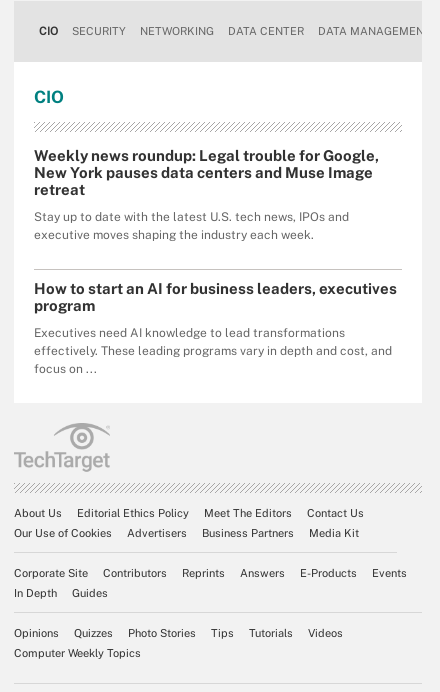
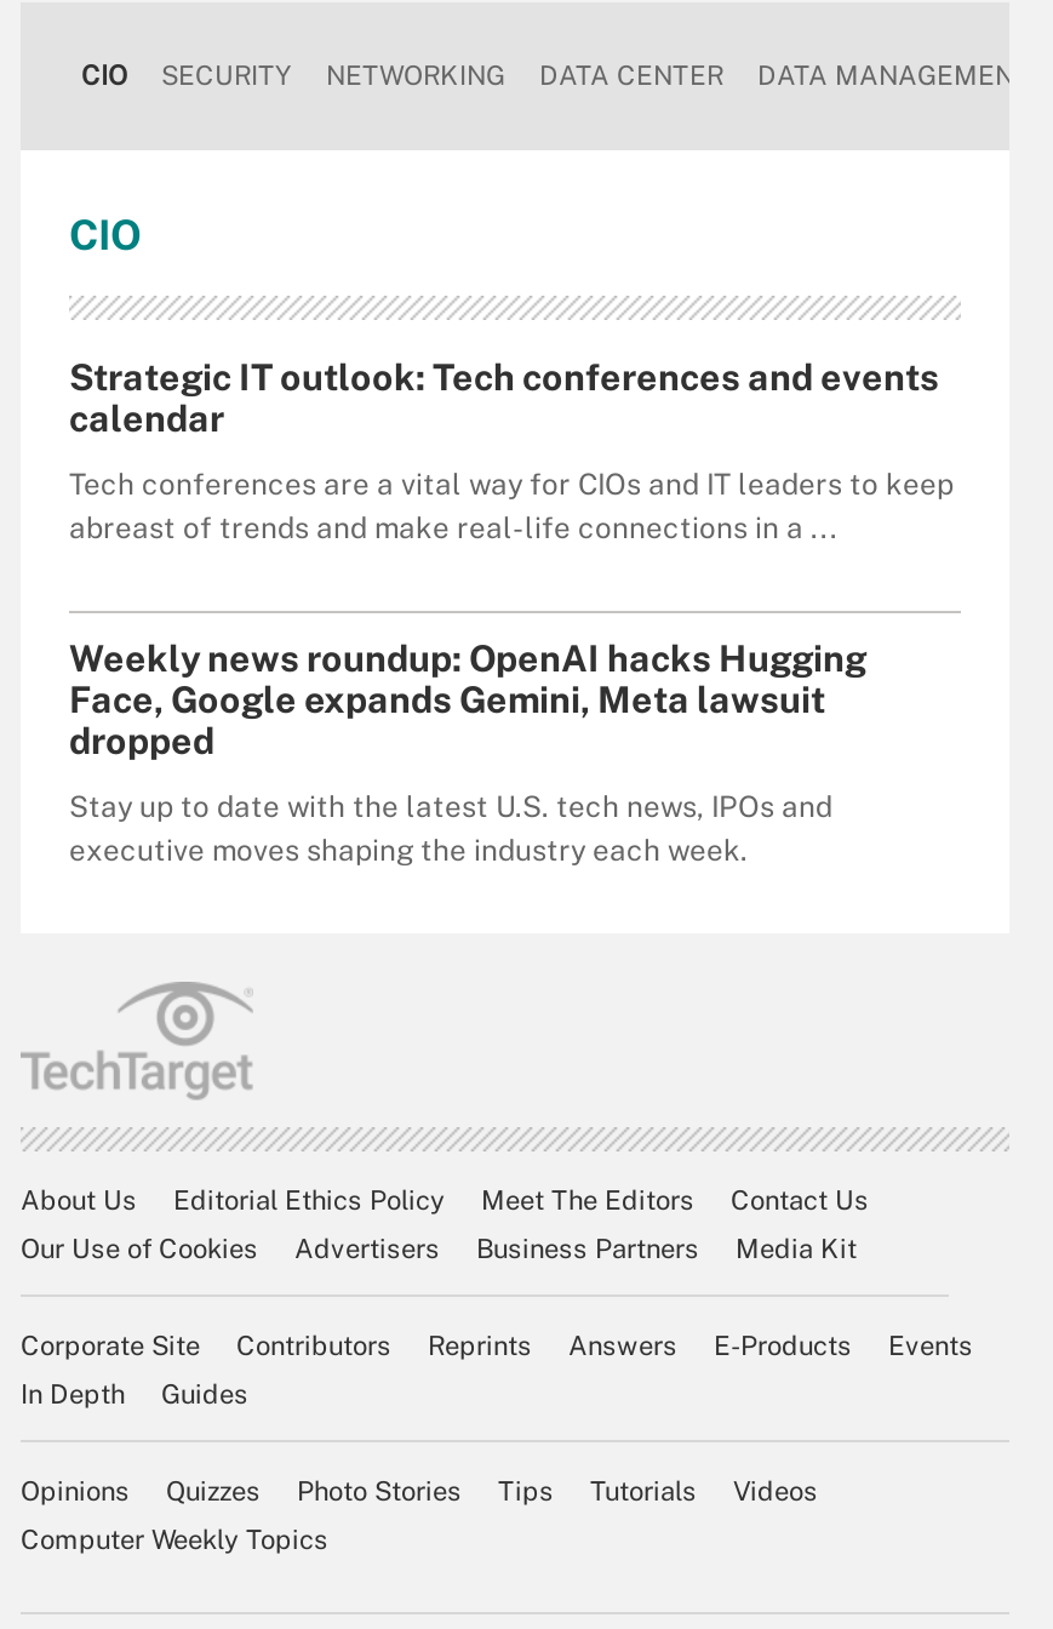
- Weekly news roundup: Legal trouble for Google,
- New York pauses data centers and Muse Image
- retreat
+ Strategic IT outlook: Tech conferences and events
+ calendar
+ Tech conferences are a vital way for CIOs and IT leaders to keep
+ abreast of trends and make real-life connections in a ...
+ Weekly news roundup: OpenAI hacks Hugging
+ Face, Google expands Gemini, Meta lawsuit
+ dropped

moved down: Stay up to date with the latest U.S. tech news, IPOs and | executive moves shaping the industry each week.

- How to start an AI for business leaders, executives
- program
- Executives need AI knowledge to lead transformations
- effectively. These leading programs vary in depth and cost, and
- focus on ...
